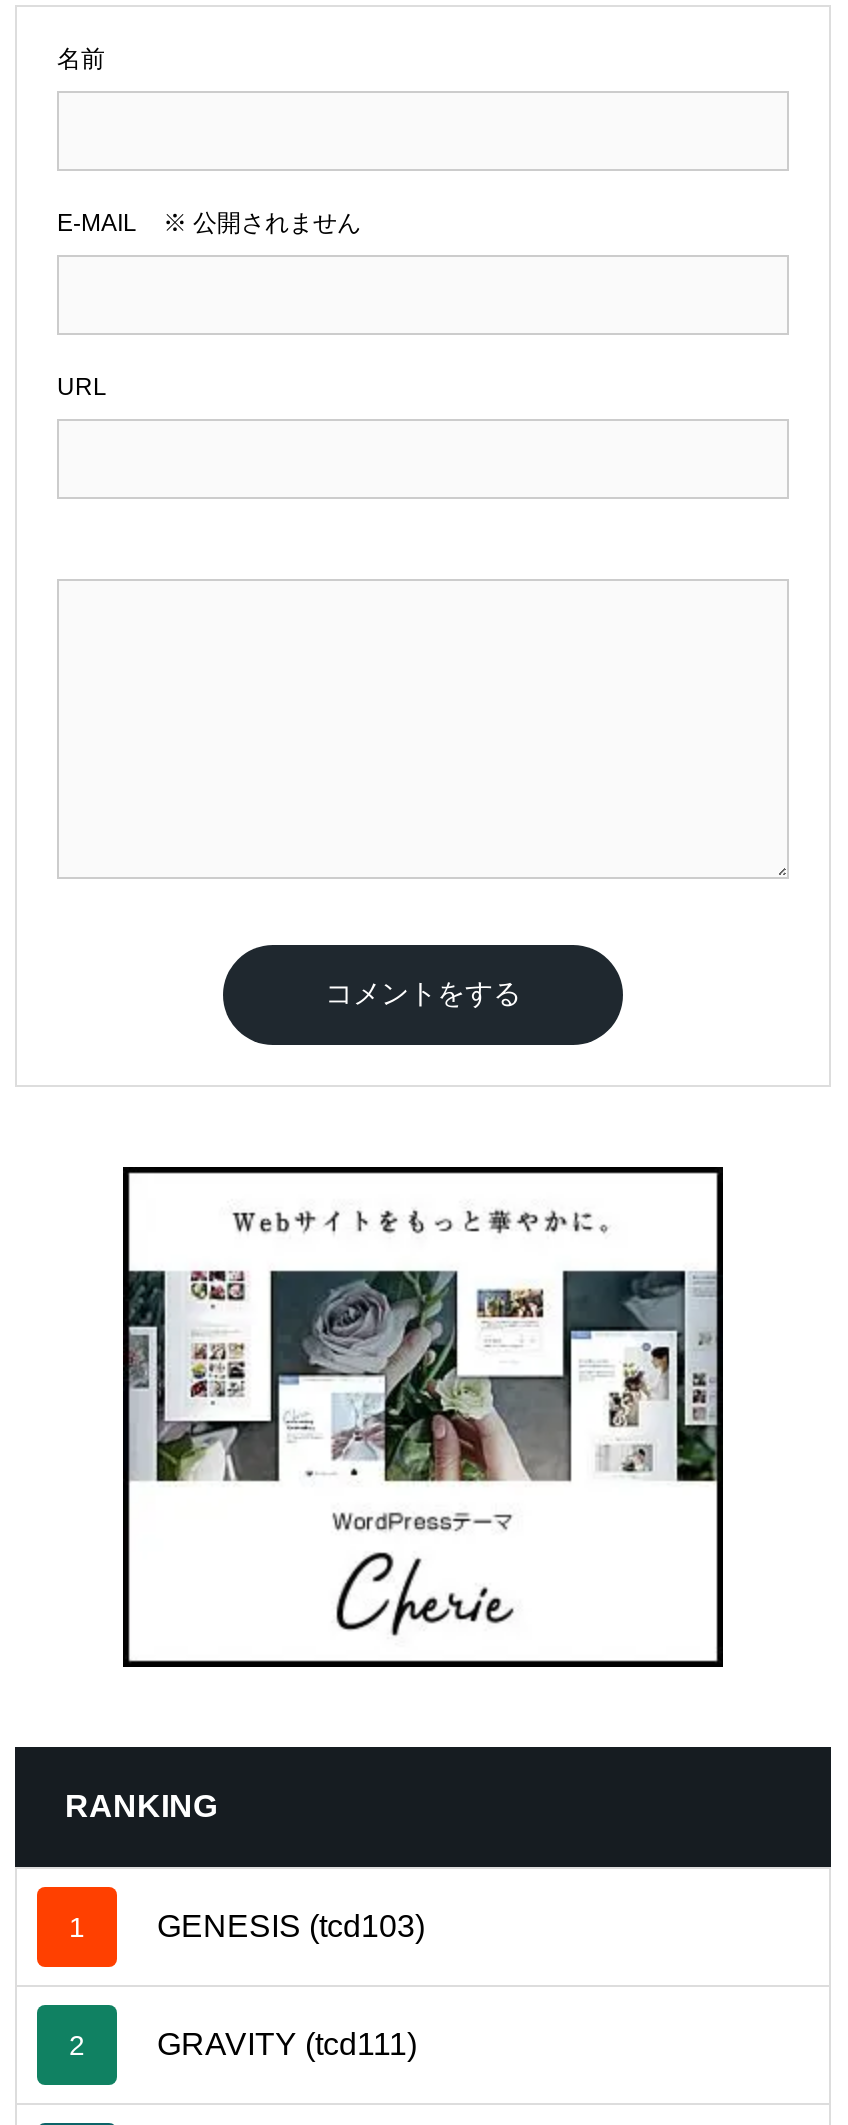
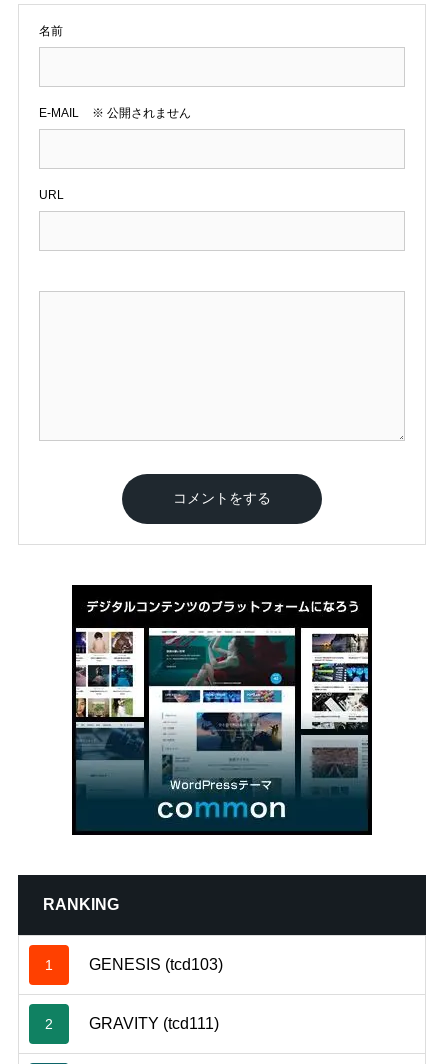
- [image]
+ [image]
